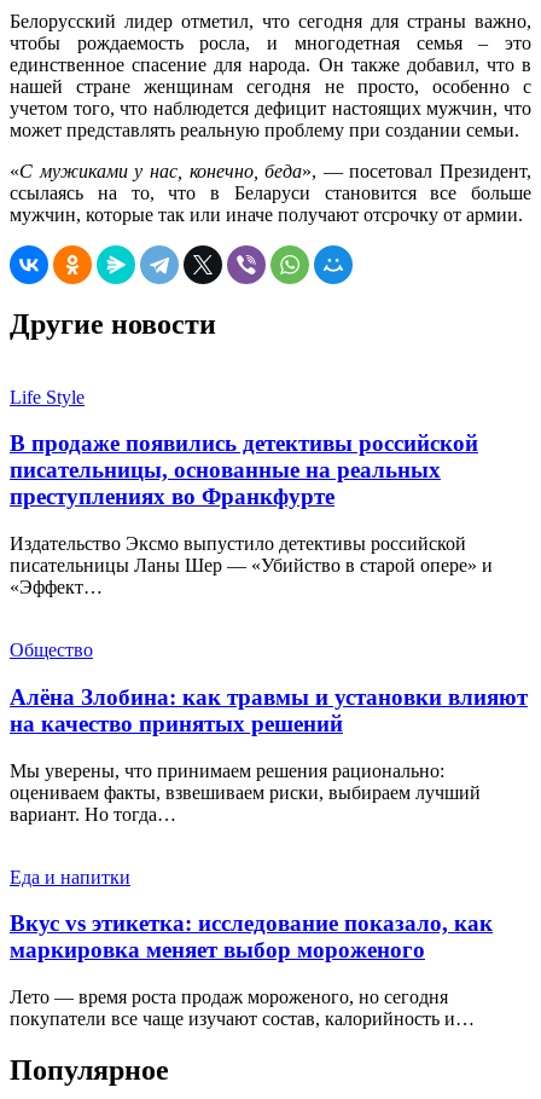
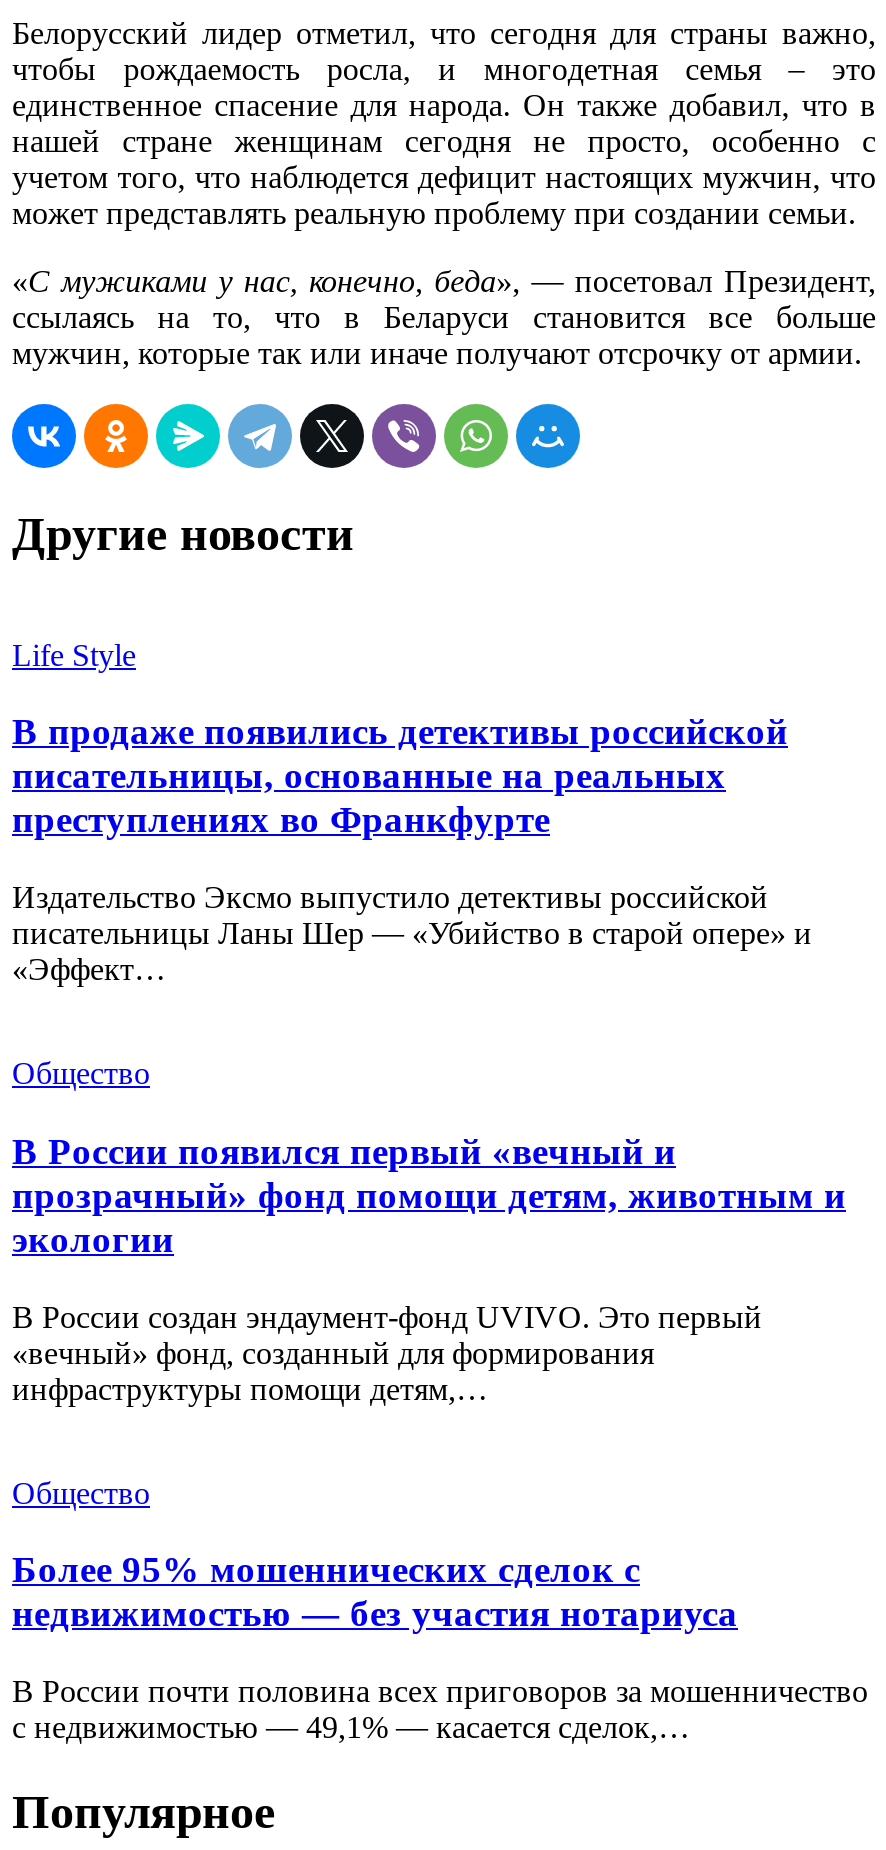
- Алёна Злобина: как травмы и установки влияют
- на качество принятых решений
+ В России появился первый «вечный и
+ прозрачный» фонд помощи детям, животным и
+ экологии

- Мы уверены, что принимаем решения рационально:
- оцениваем факты, взвешиваем риски, выбираем лучший
- вариант. Но тогда…
+ В России создан эндаумент-фонд UVIVO. Это первый
+ «вечный» фонд, созданный для формирования
+ инфраструктуры помощи детям,…

- Еда и напитки
+ Общество

- Вкус vs этикетка: исследование показало, как
- маркировка меняет выбор мороженого
+ Более 95% мошеннических сделок с
+ недвижимостью — без участия нотариуса

- Лето — время роста продаж мороженого, но сегодня
- покупатели все чаще изучают состав, калорийность и…
+ В России почти половина всех приговоров за мошенничество
+ с недвижимостью — 49,1% — касается сделок,…
